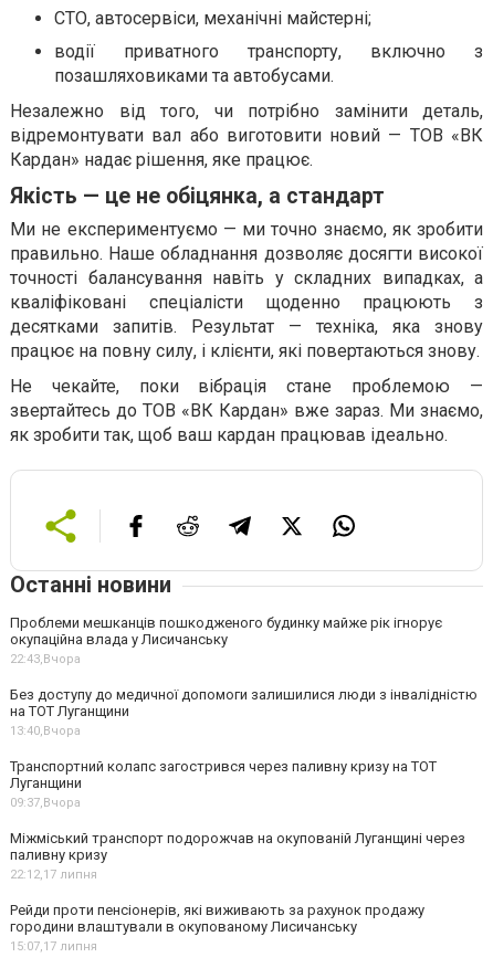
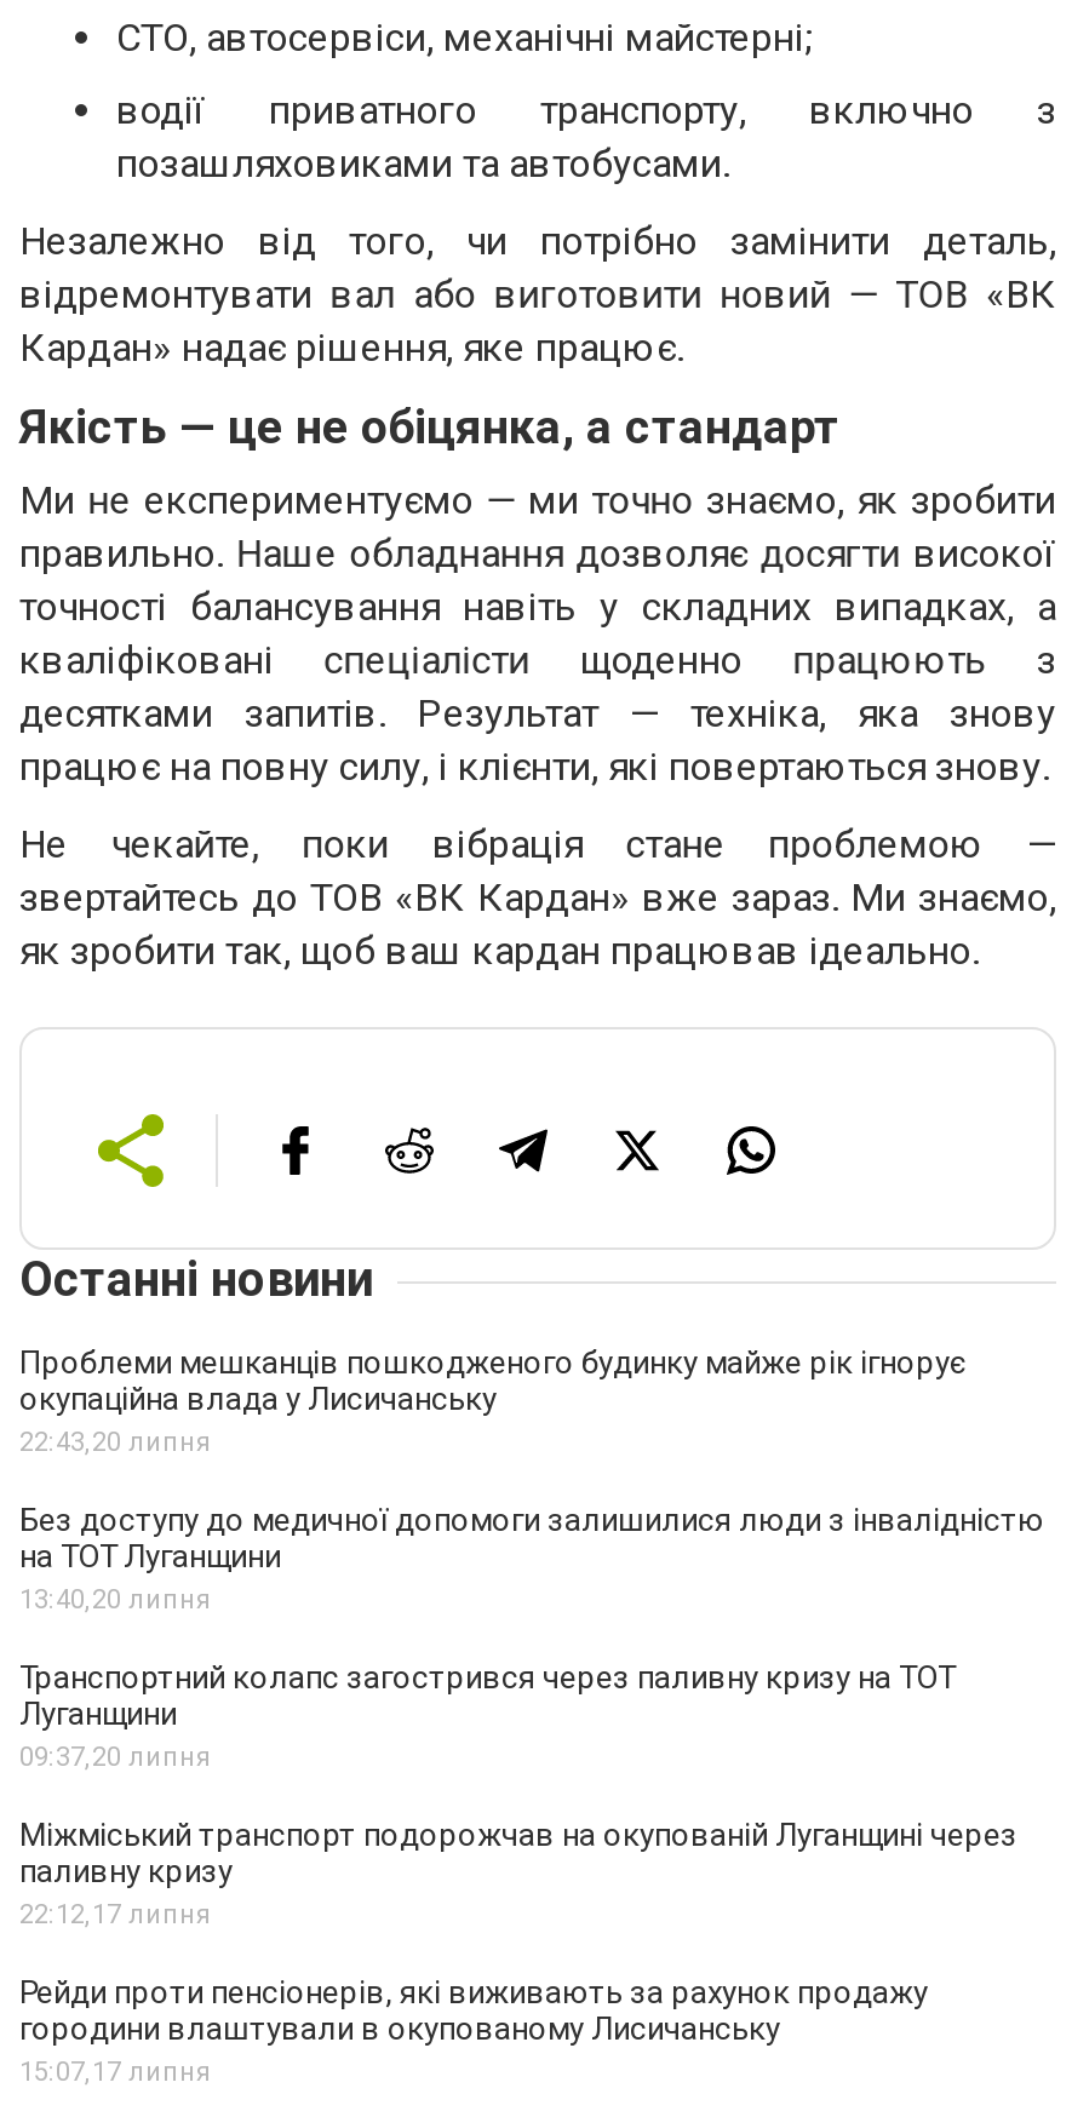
- 22:43,Вчора
+ 22:43,20 липня

- 13:40,Вчора
+ 13:40,20 липня

- 09:37,Вчора
+ 09:37,20 липня
